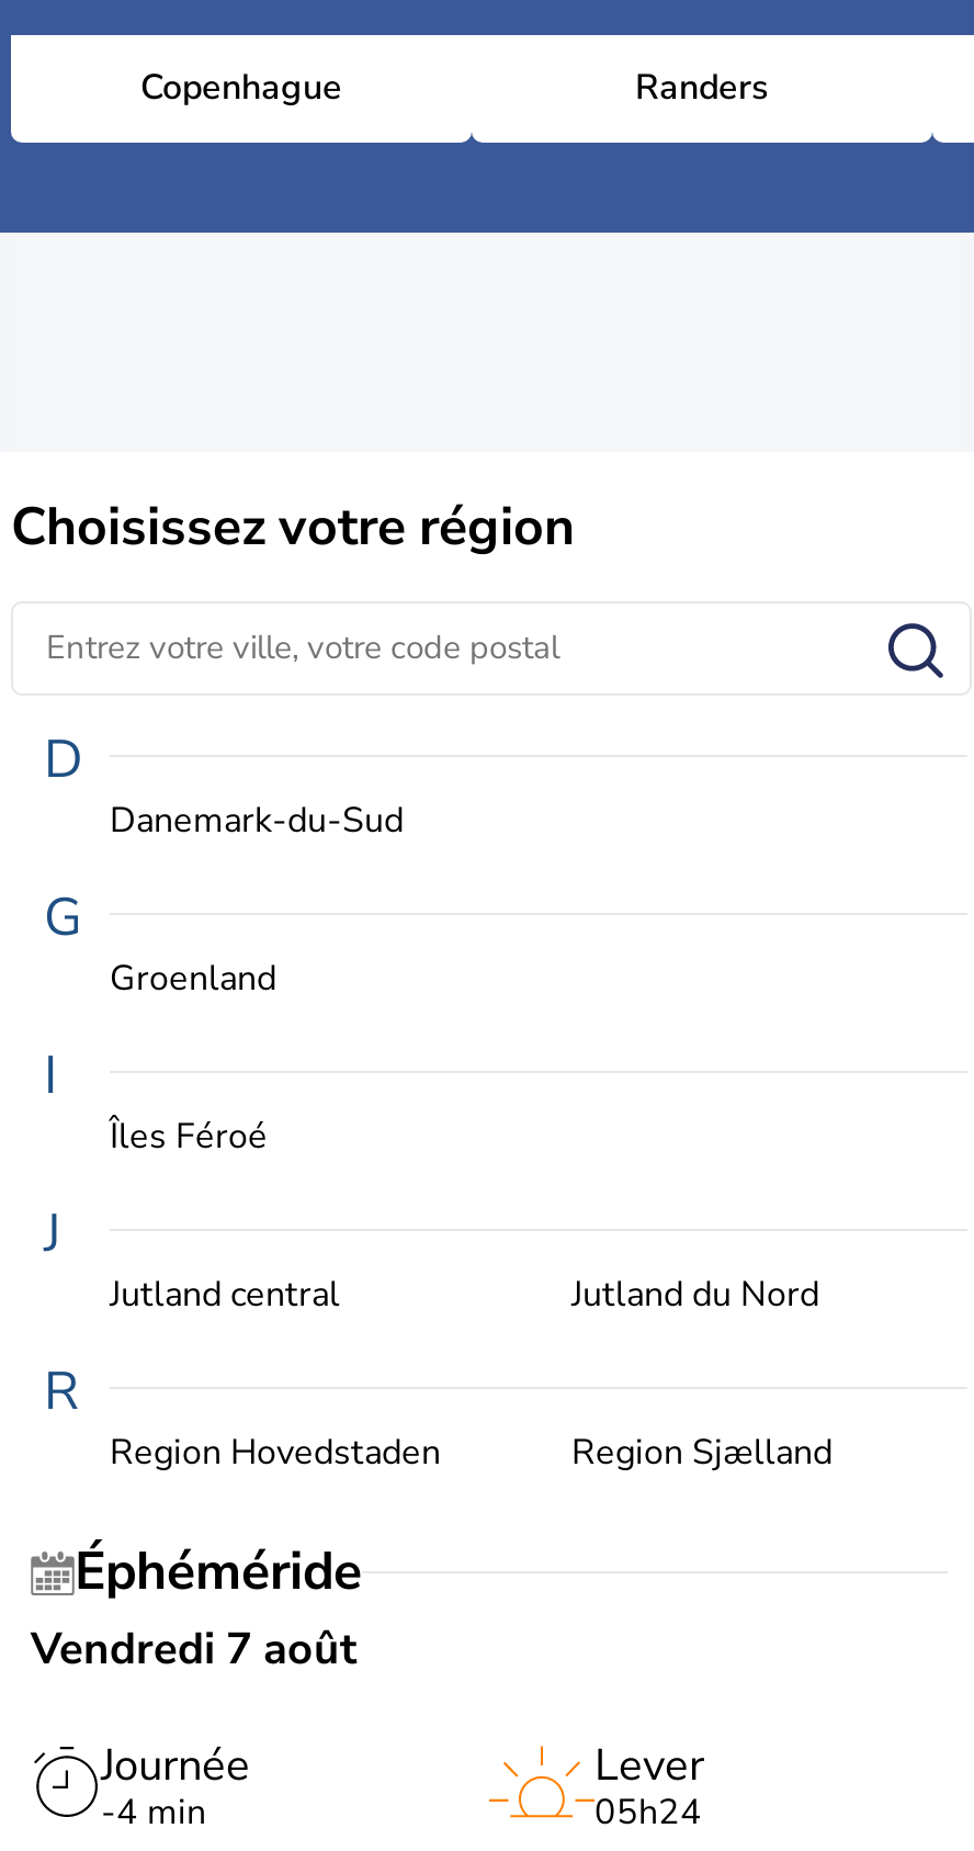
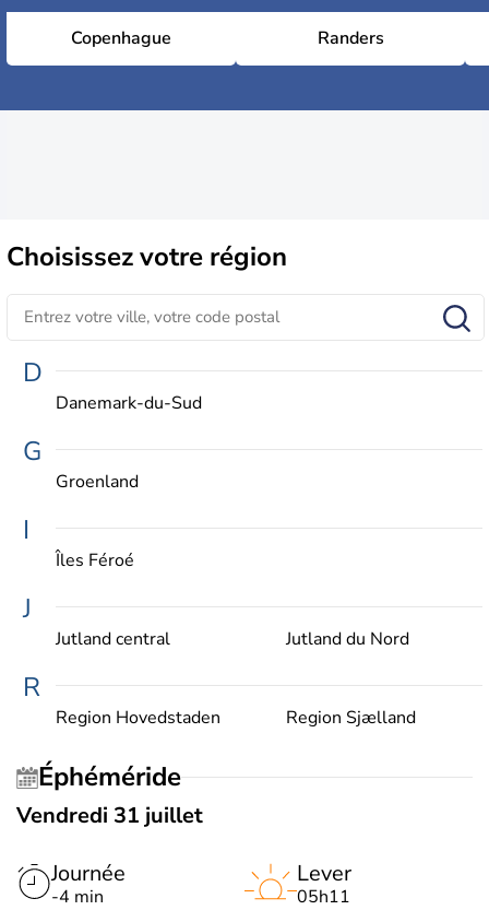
- Vendredi 7 août
+ Vendredi 31 juillet

- 05h24
+ 05h11
